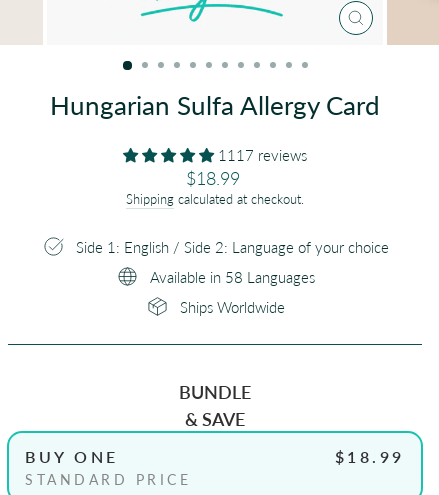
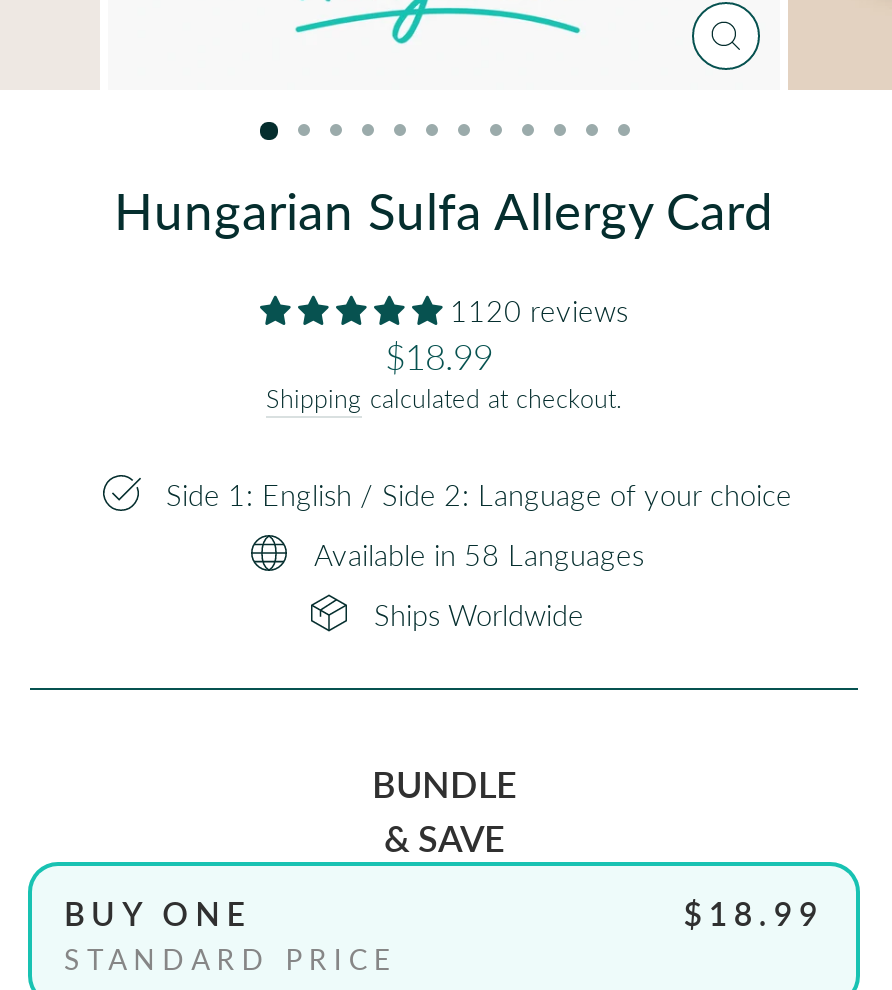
- 1117 reviews
+ 1120 reviews
